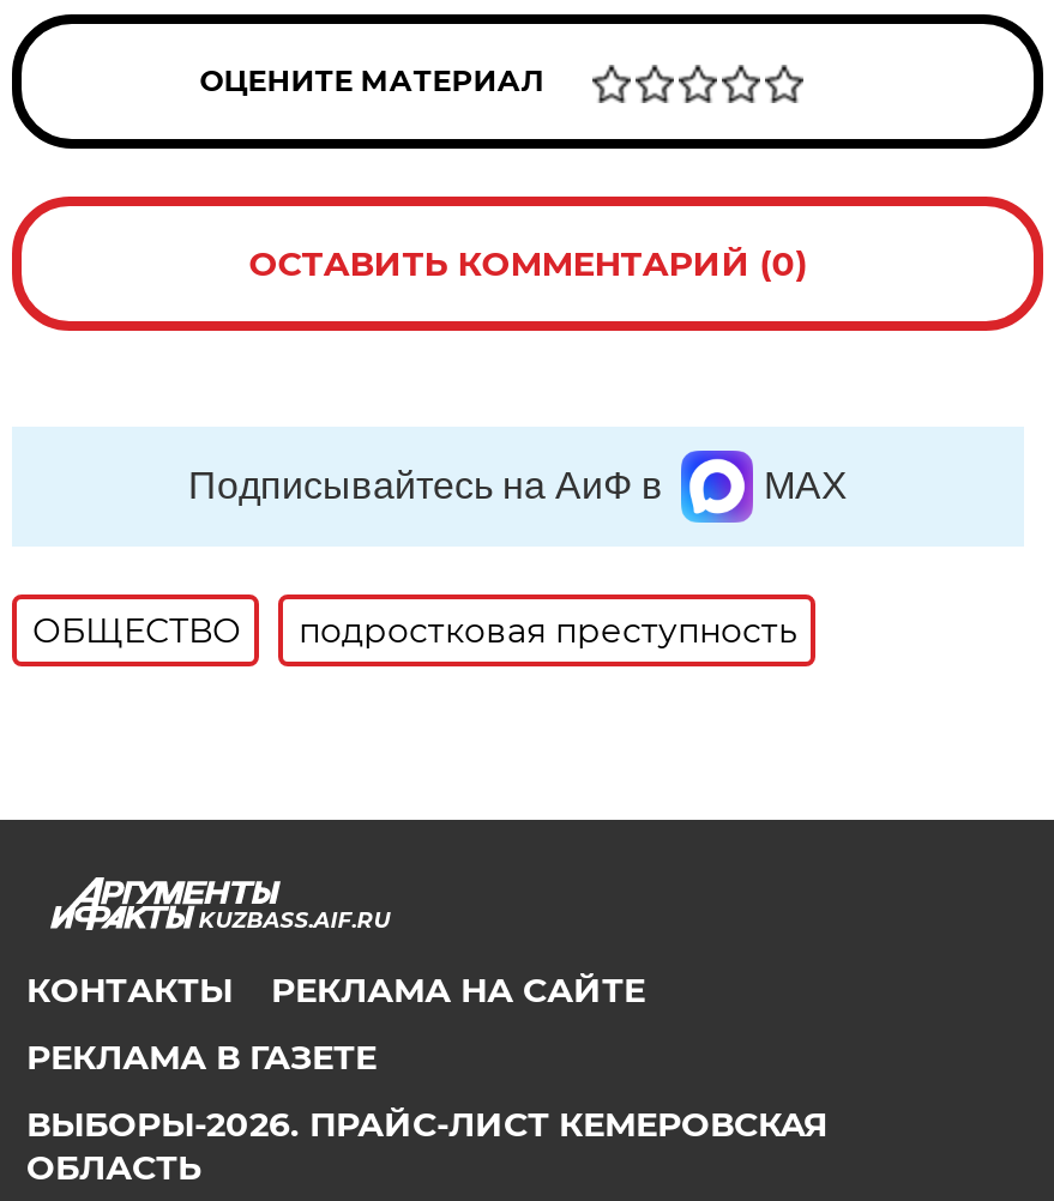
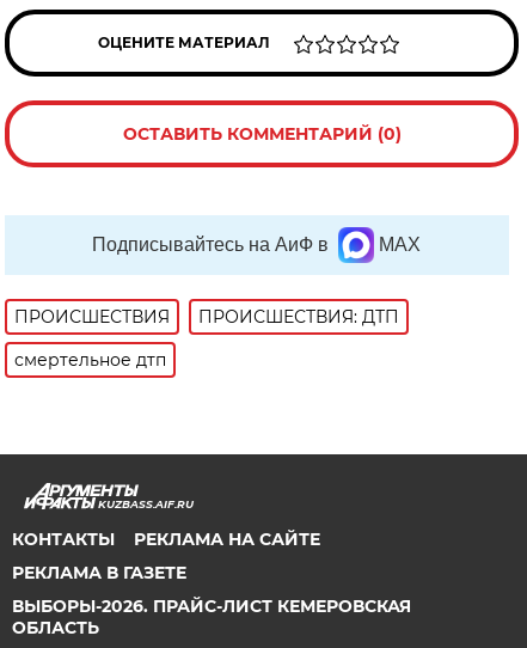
- ОБЩЕСТВО
- подростковая преступность
+ ПРОИСШЕСТВИЯ
+ ПРОИСШЕСТВИЯ: ДТП
+ смертельное дтп
